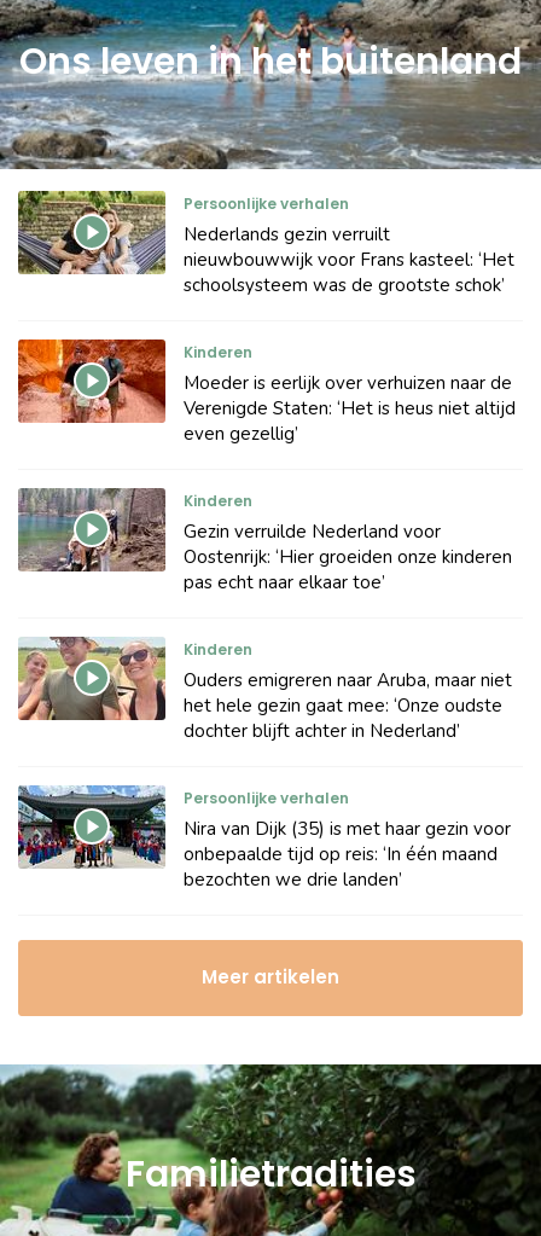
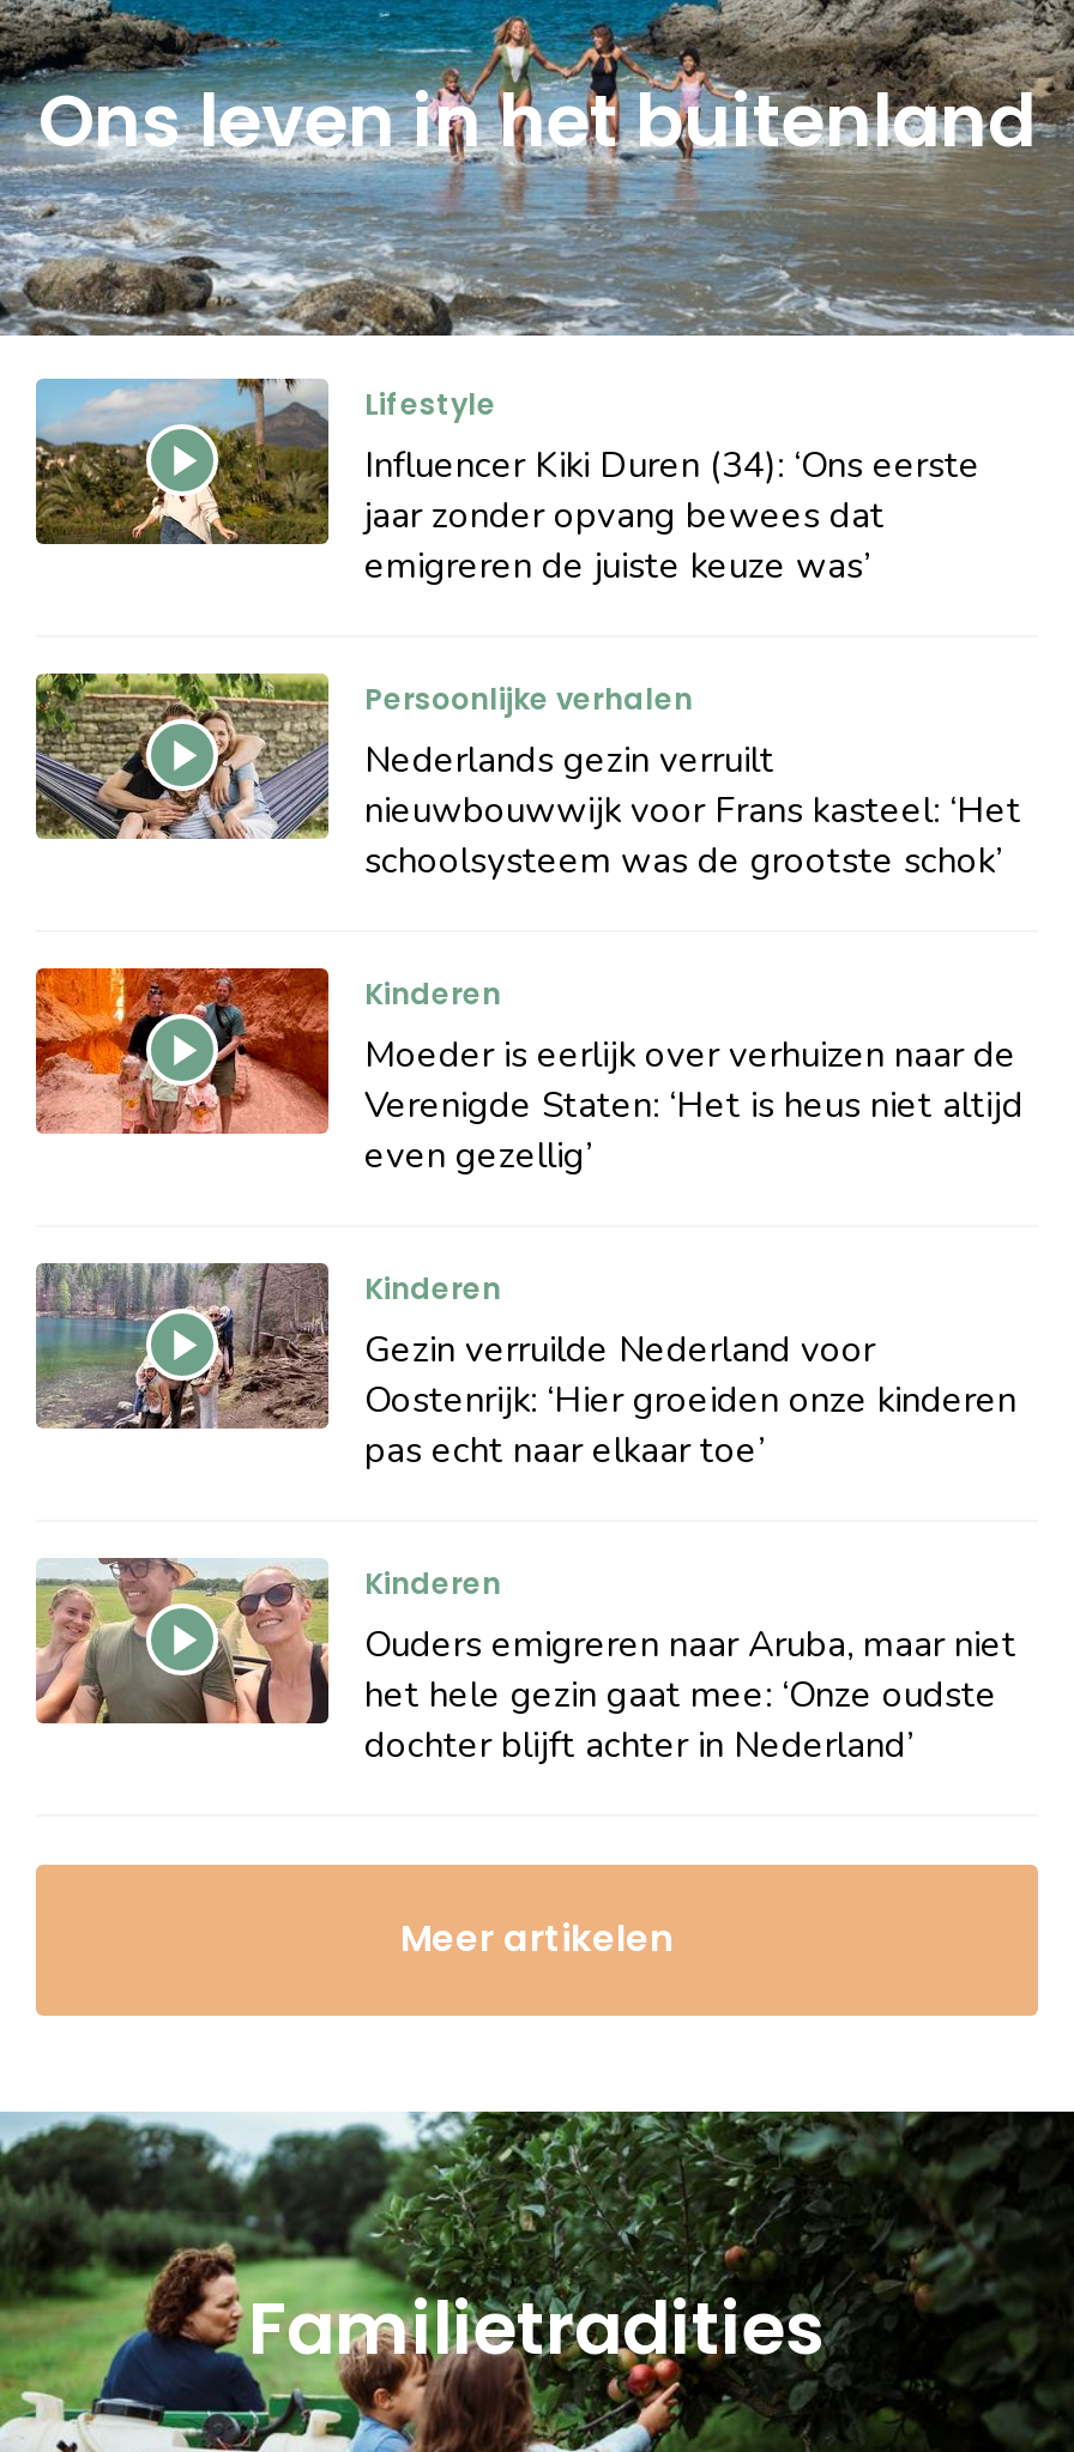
+ [image]
+ Lifestyle
+ Influencer Kiki Duren (34): ‘Ons eerste
+ jaar zonder opvang bewees dat
+ emigreren de juiste keuze was’

moved down: [image] | Persoonlijke verhalen | Nederlands gezin verruilt | ... | het hele gezin gaat mee: ‘Onze oudste | dochter blijft achter in Nederland’

- [image]
- Persoonlijke verhalen
- Nira van Dijk (35) is met haar gezin voor
- onbepaalde tijd op reis: ‘In één maand
- bezochten we drie landen’
